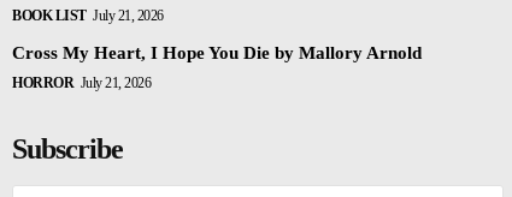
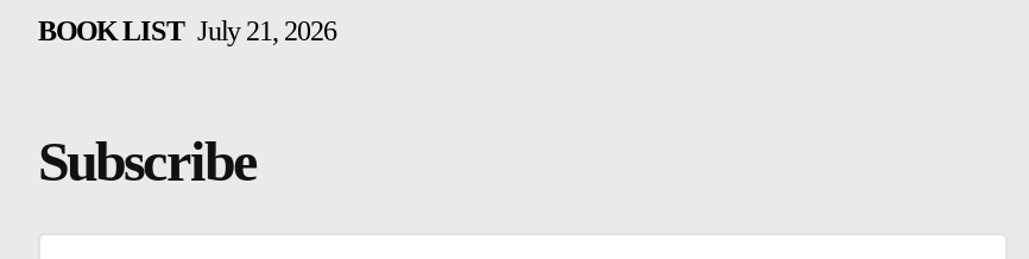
- Cross My Heart, I Hope You Die by Mallory Arnold
- HORROR July 21, 2026
